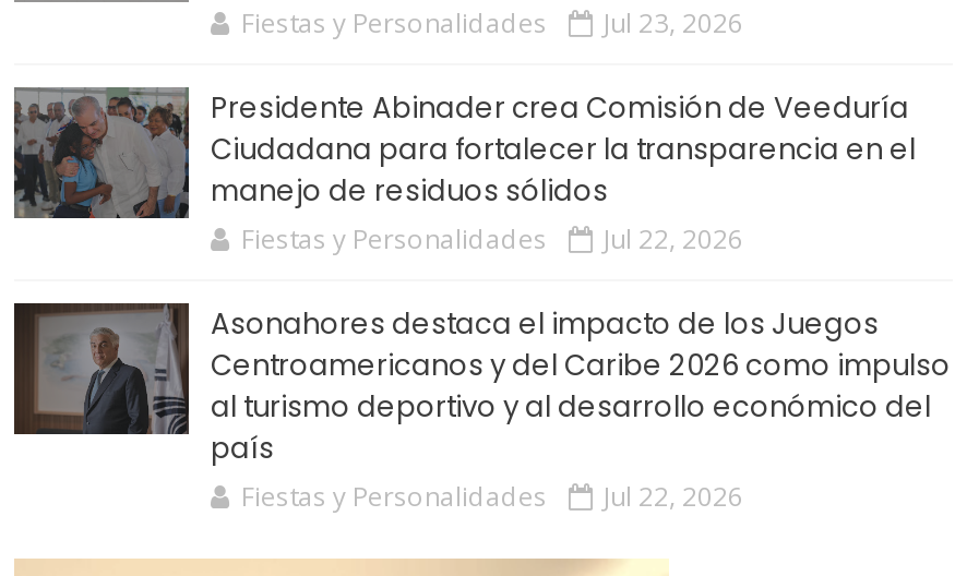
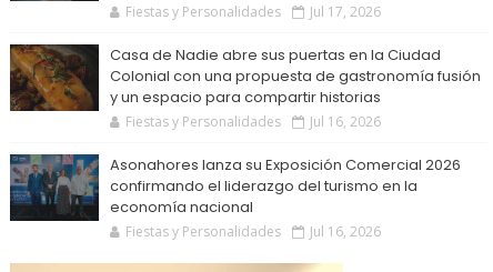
- Fiestas y Personalidades Jul 23, 2026
+ Fiestas y Personalidades Jul 17, 2026

- [image]
- Presidente Abinader crea Comisión de Veeduría
- Ciudadana para fortalecer la transparencia en el
- manejo de residuos sólidos
+ [image]
+ Casa de Nadie abre sus puertas en la Ciudad
+ Colonial con una propuesta de gastronomía fusión
+ y un espacio para compartir historias

- Fiestas y Personalidades Jul 22, 2026
+ Fiestas y Personalidades Jul 16, 2026

- [image]
- Asonahores destaca el impacto de los Juegos
- Centroamericanos y del Caribe 2026 como impulso
- al turismo deportivo y al desarrollo económico del
- país
+ [image]
+ Asonahores lanza su Exposición Comercial 2026
+ confirmando el liderazgo del turismo en la
+ economía nacional

- Fiestas y Personalidades Jul 22, 2026
+ Fiestas y Personalidades Jul 16, 2026
